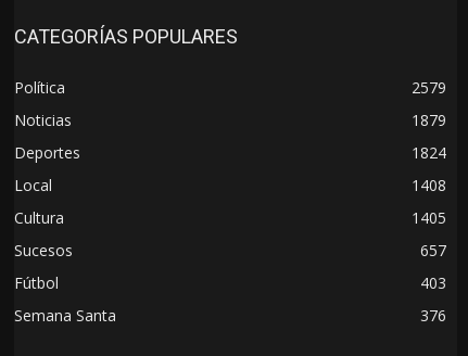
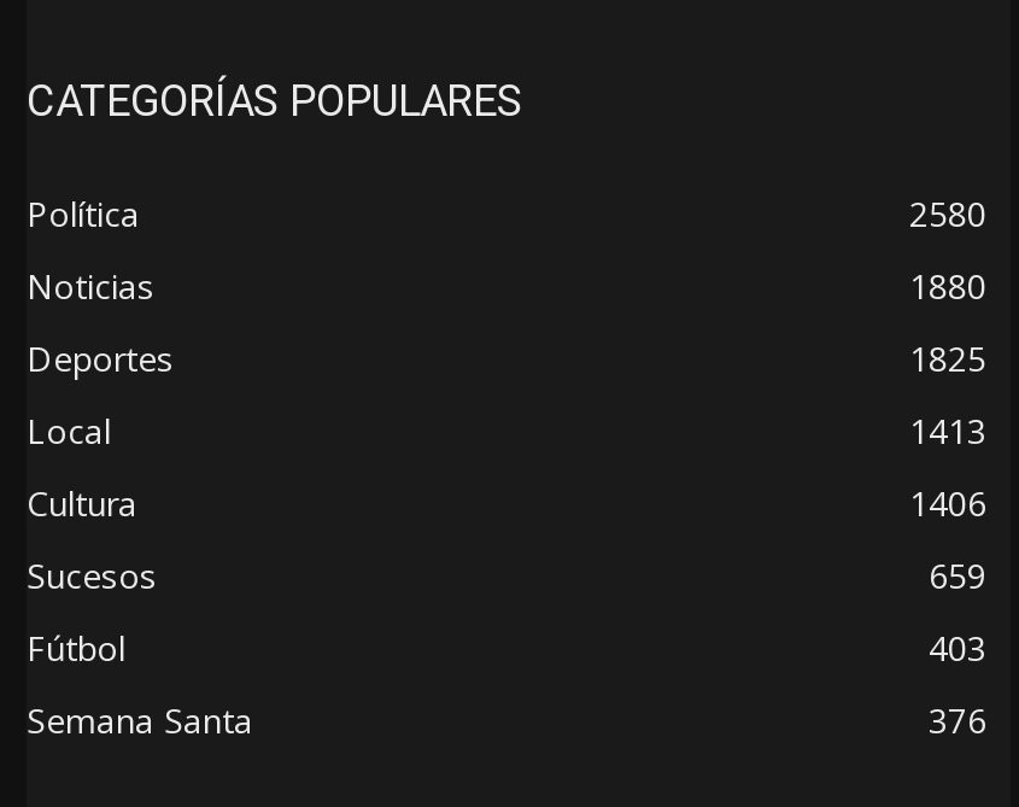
- 2579
+ 2580

- 1879
+ 1880

- 1824
+ 1825

- 1408
+ 1413

- 1405
+ 1406

- 657
+ 659
